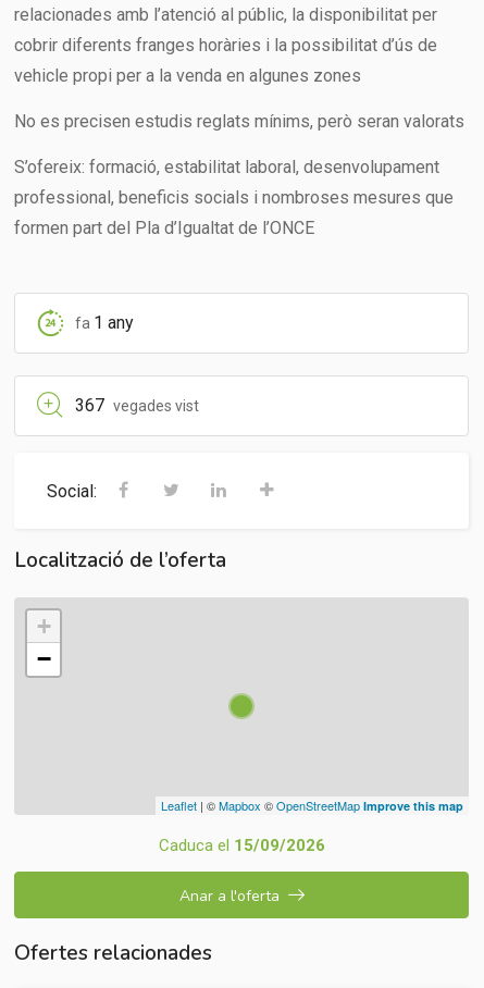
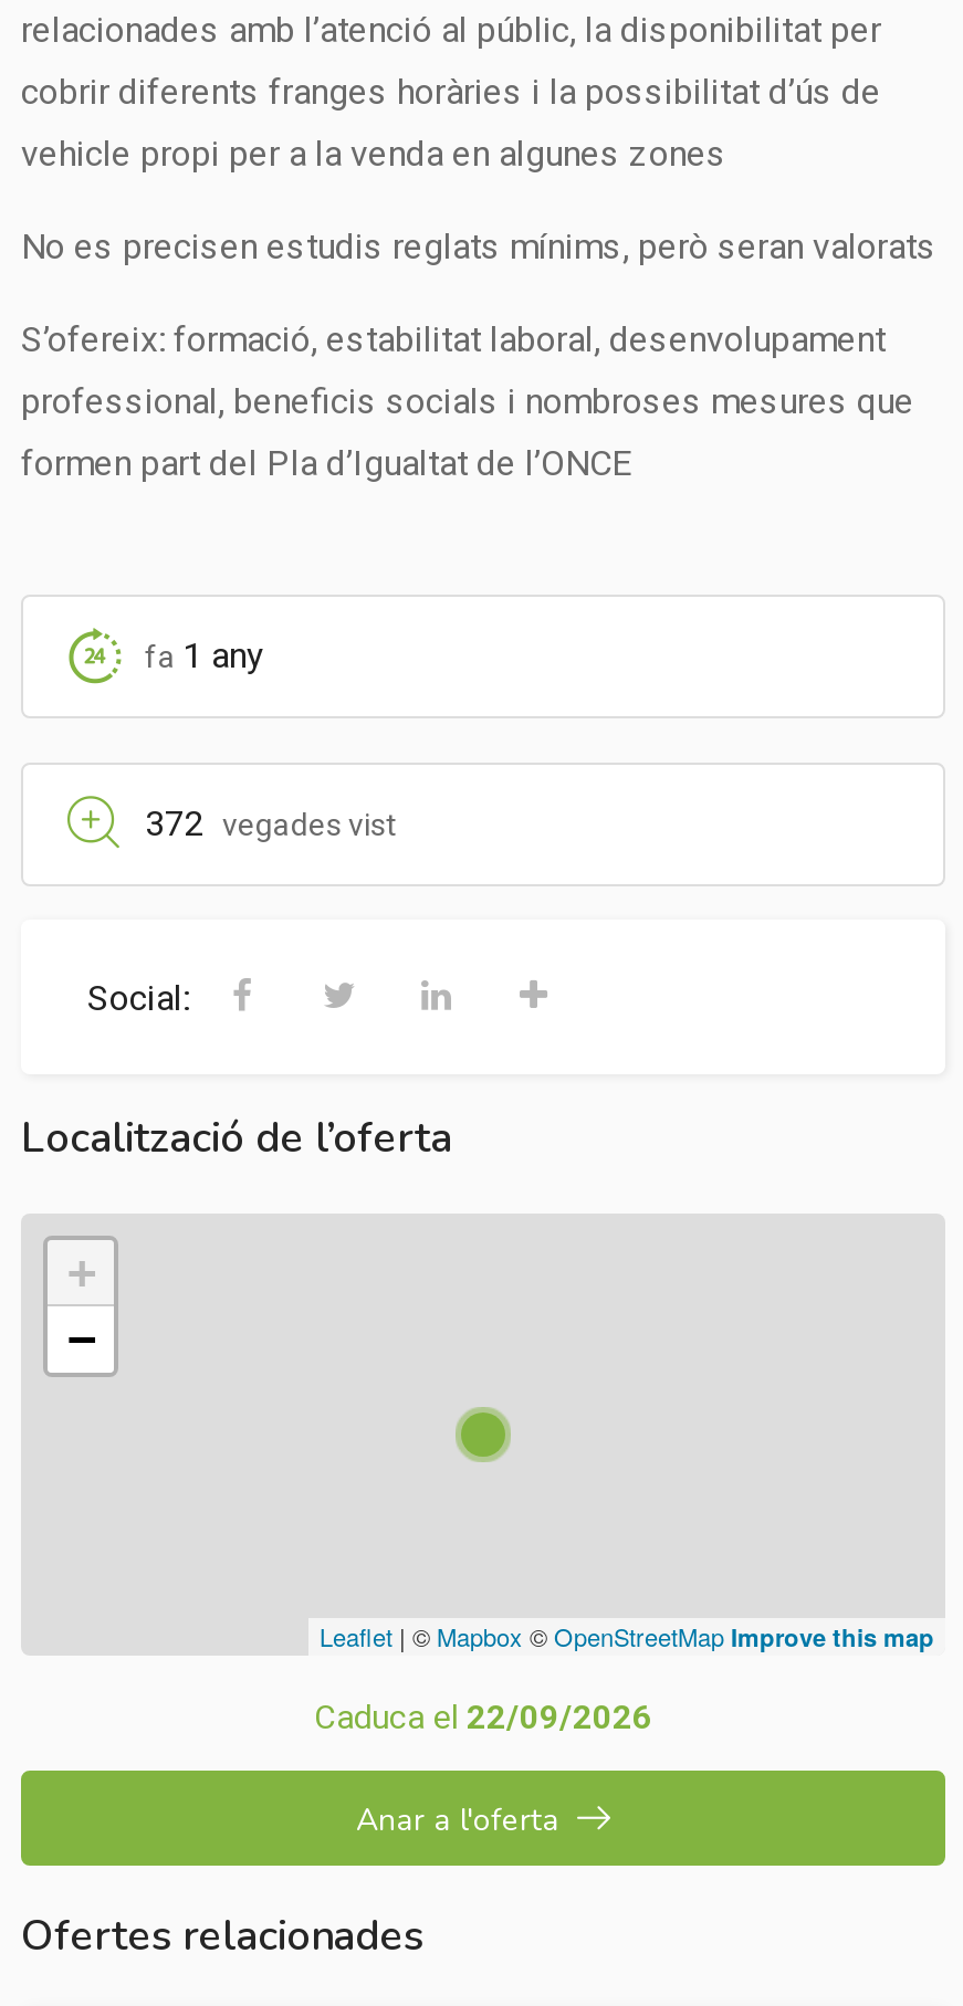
- 367 vegades vist
+ 372 vegades vist

- Caduca el 15/09/2026
+ Caduca el 22/09/2026
